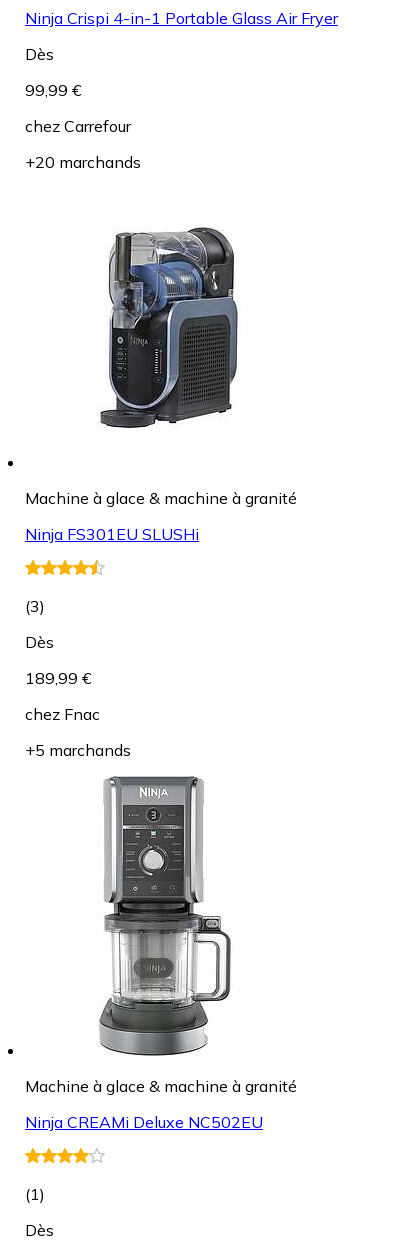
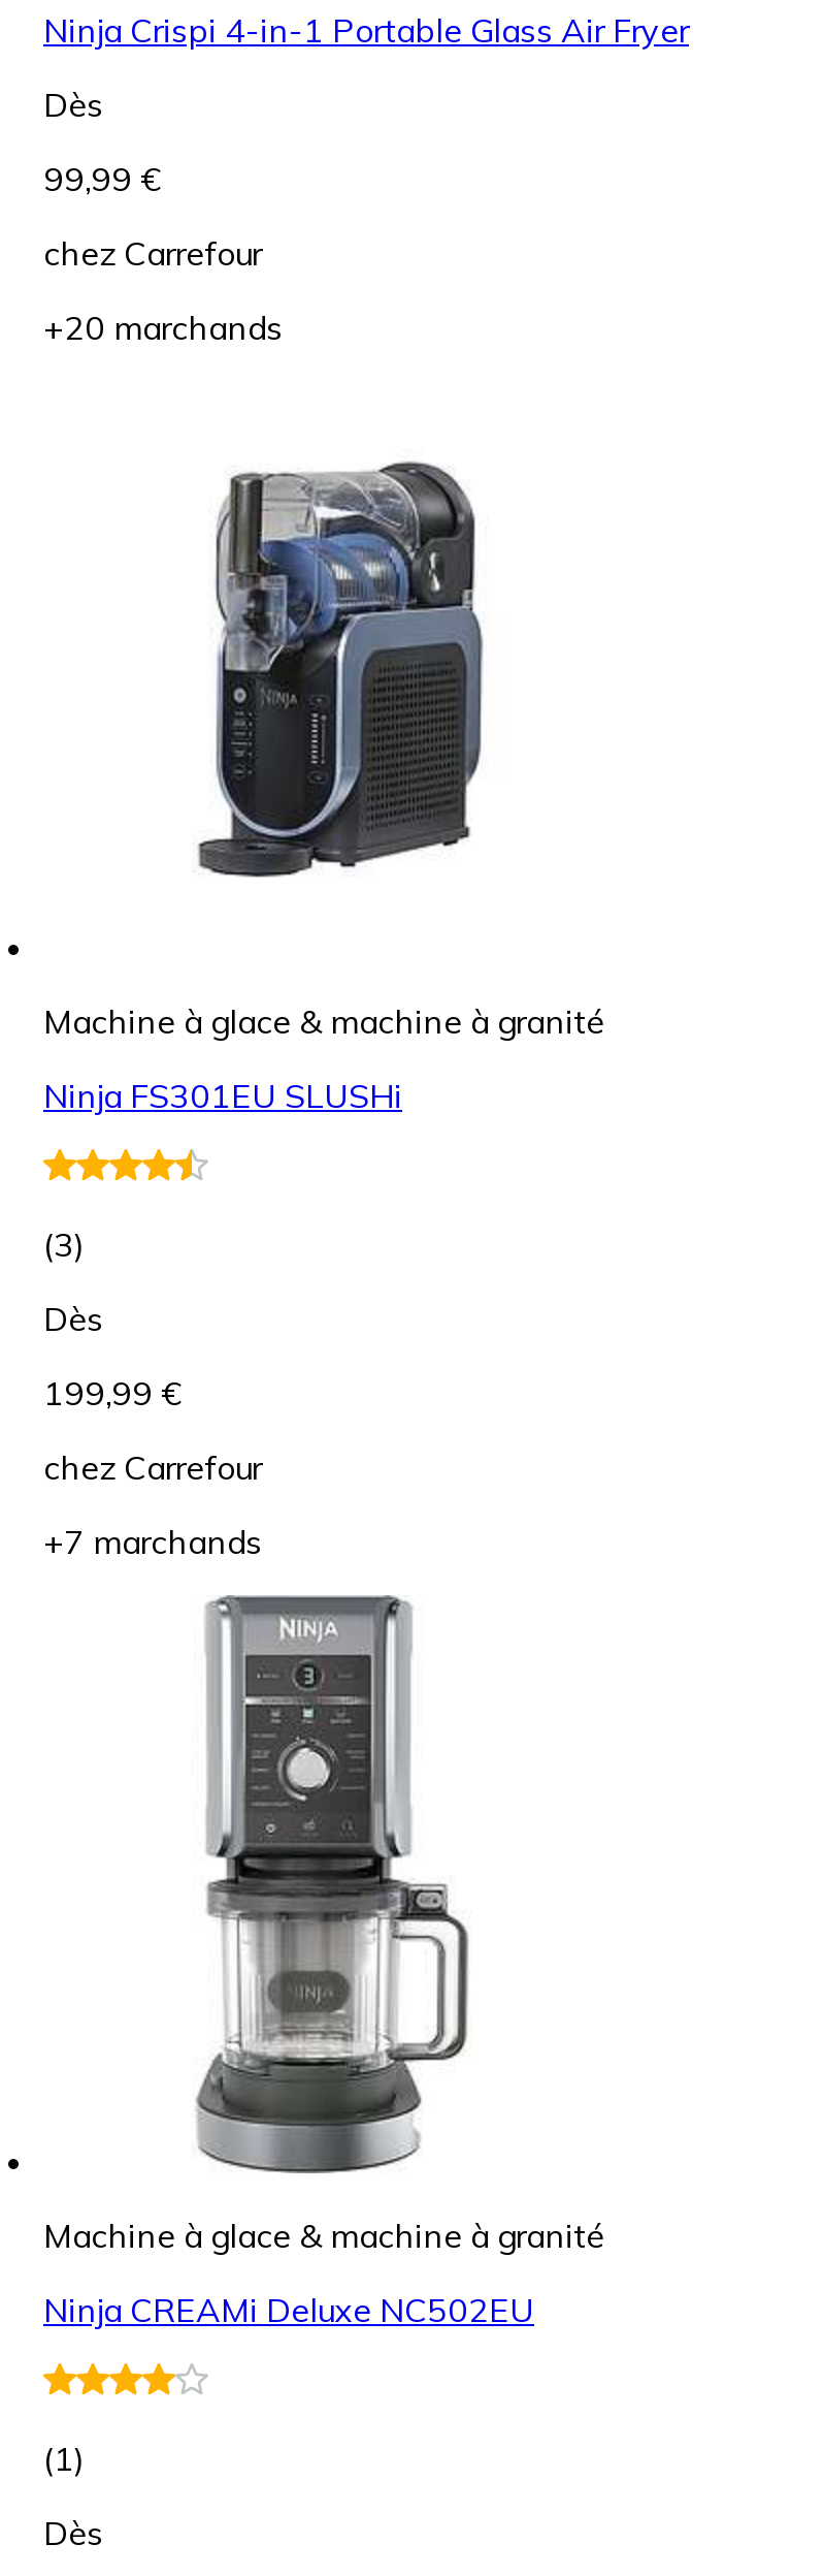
- 189,99 €
+ 199,99 €

- chez Fnac
+ chez Carrefour

- +5 marchands
+ +7 marchands
